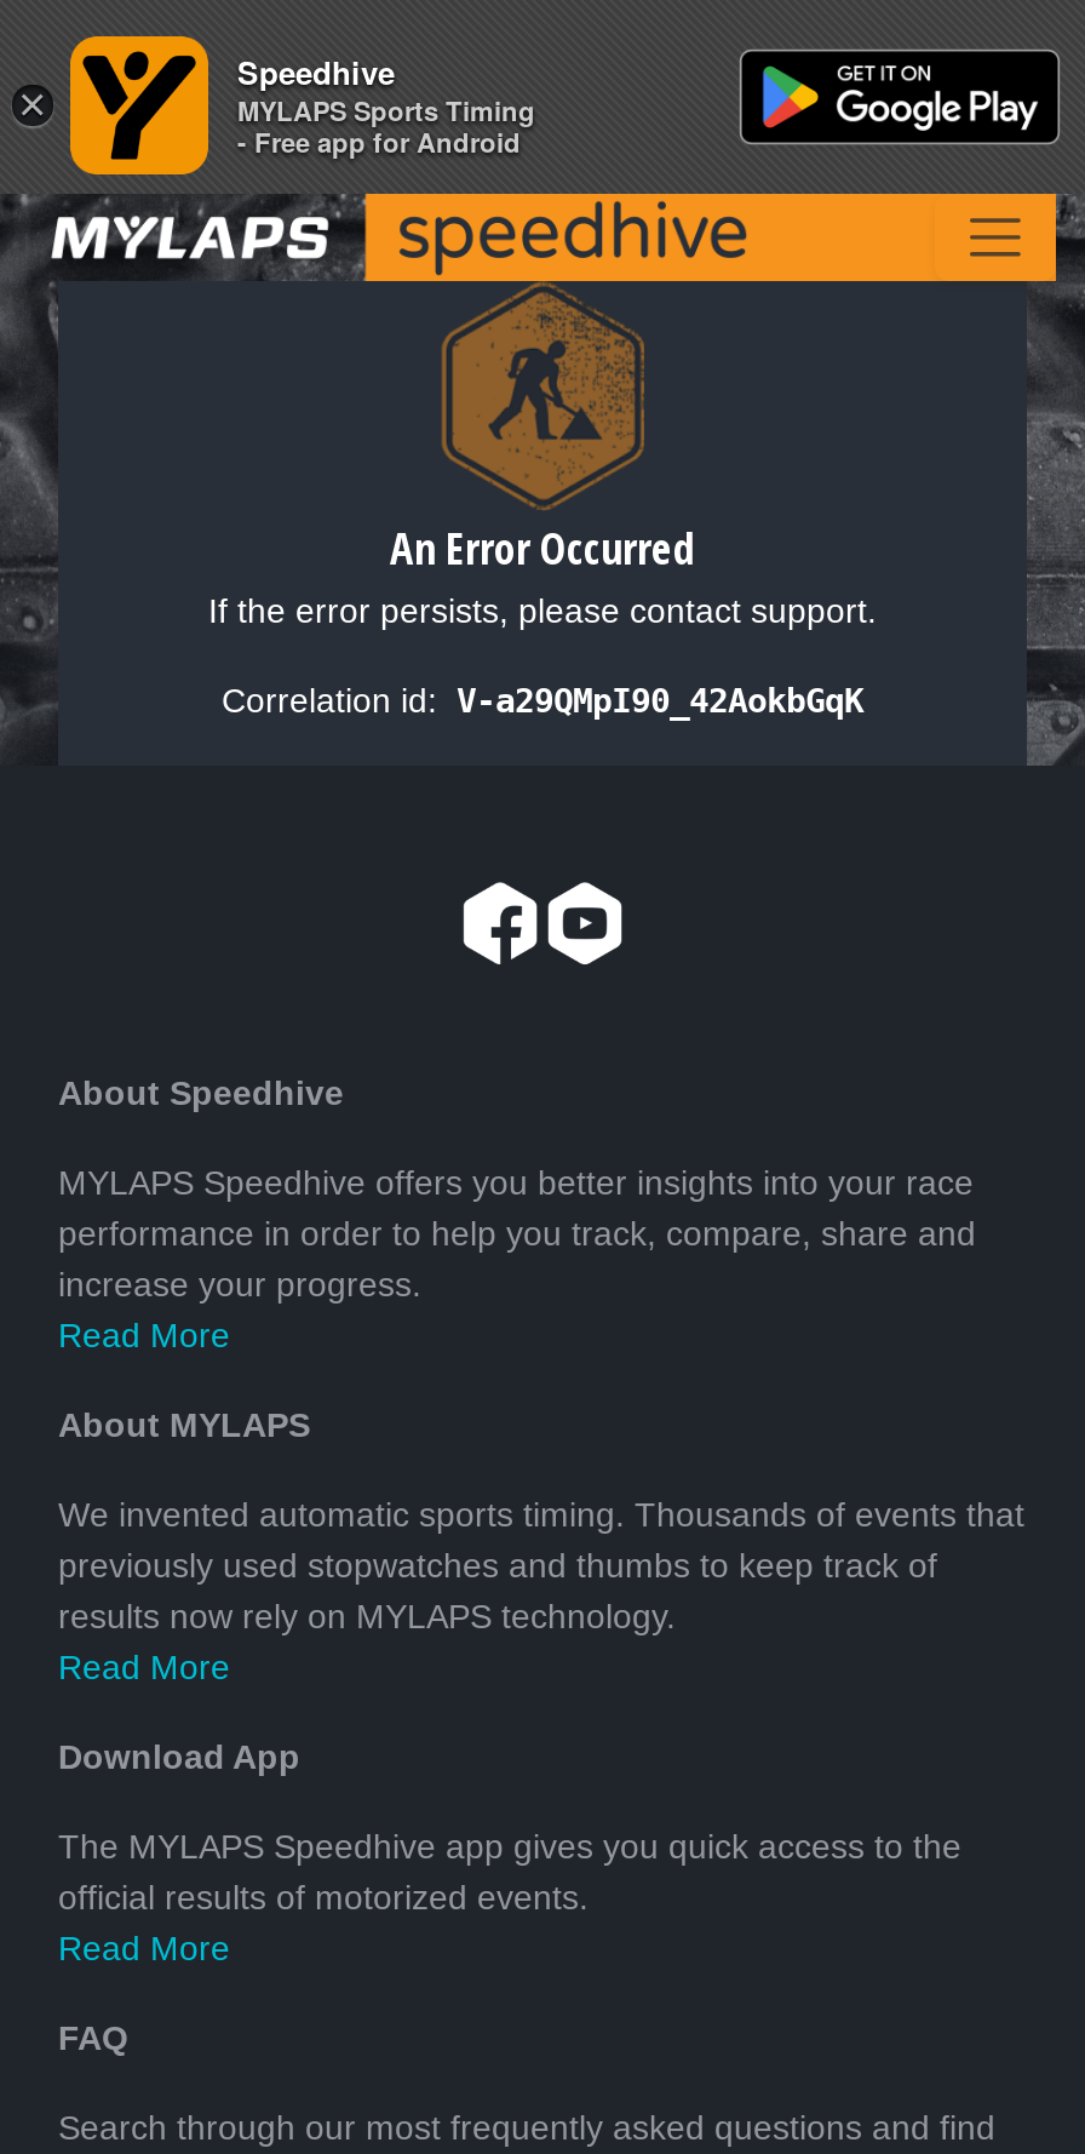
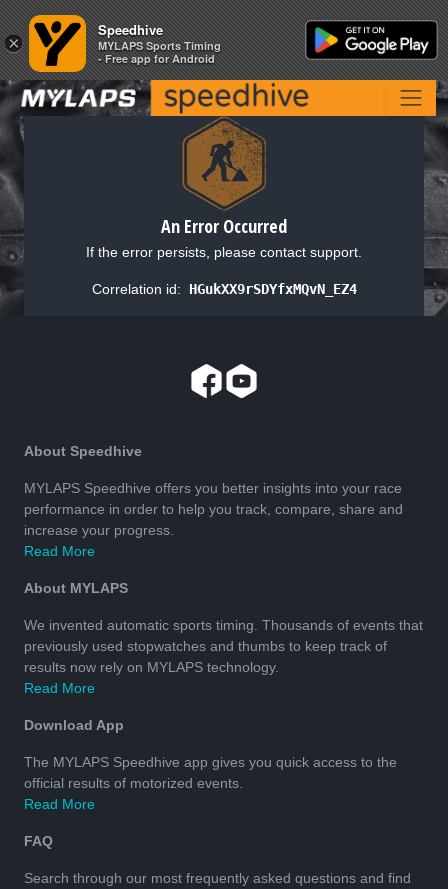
- Correlation id: V-a29QMpI90_42AokbGqK
+ Correlation id: HGukXX9rSDYfxMQvN_EZ4
